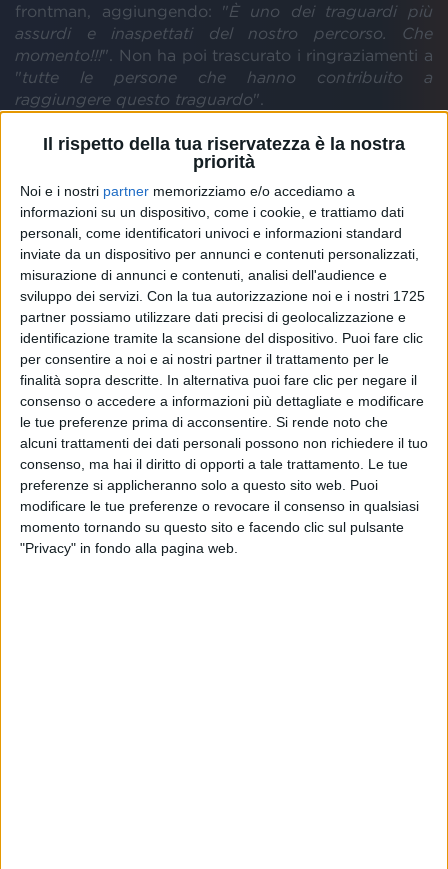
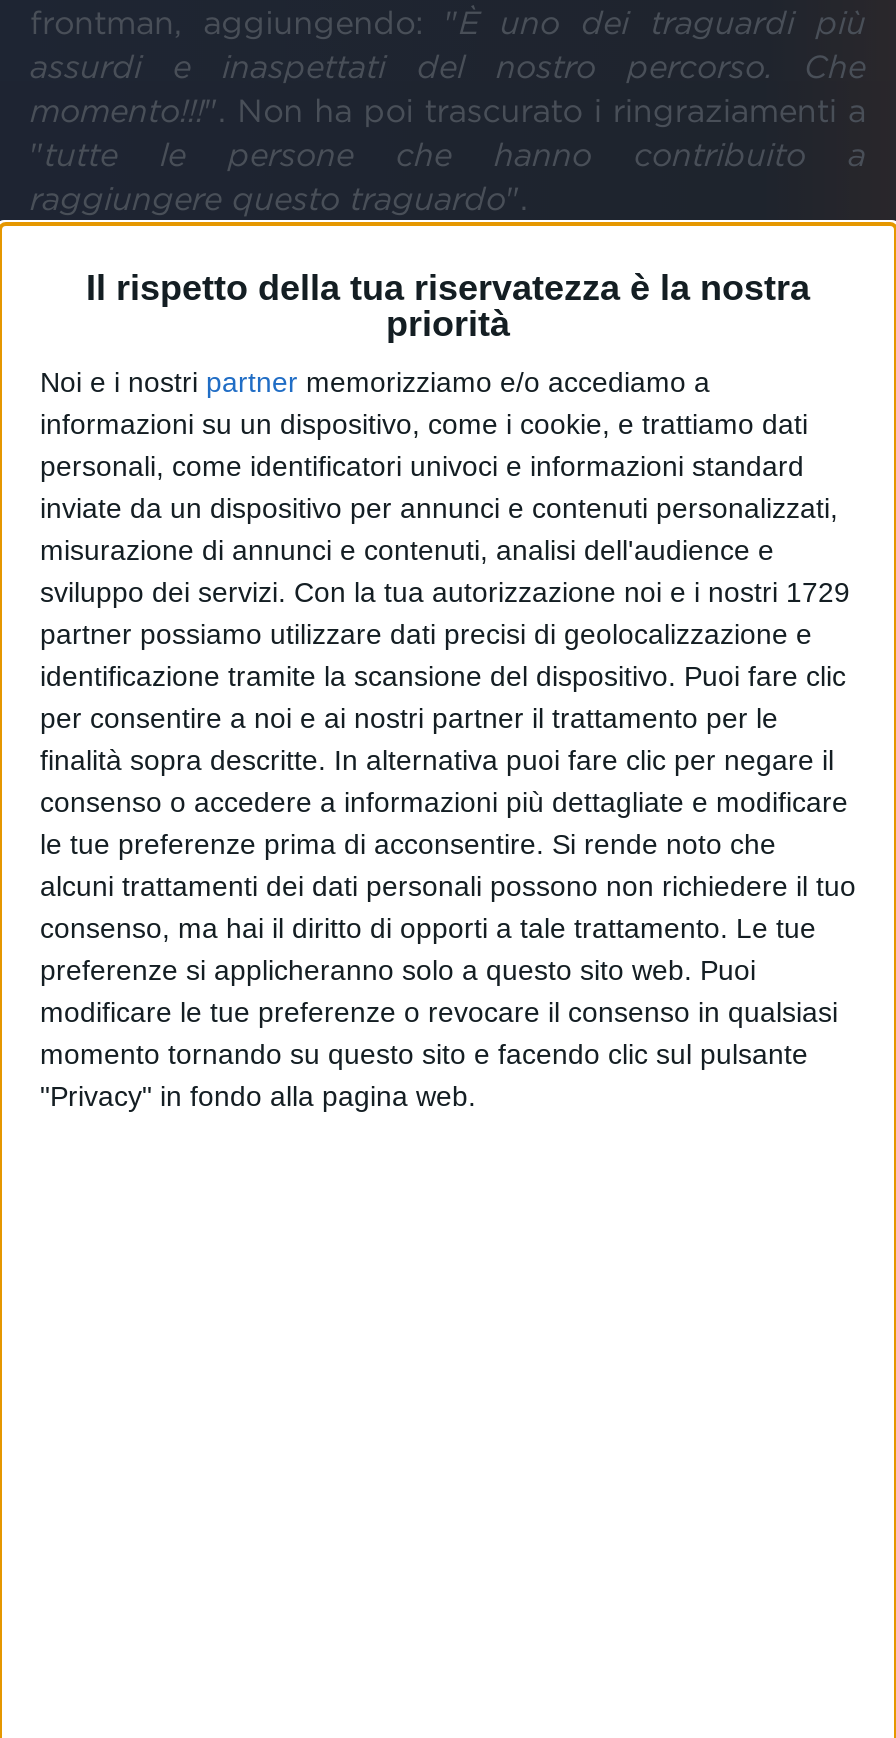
- sviluppo dei servizi. Con la tua autorizzazione noi e i nostri 1725
+ sviluppo dei servizi. Con la tua autorizzazione noi e i nostri 1729
